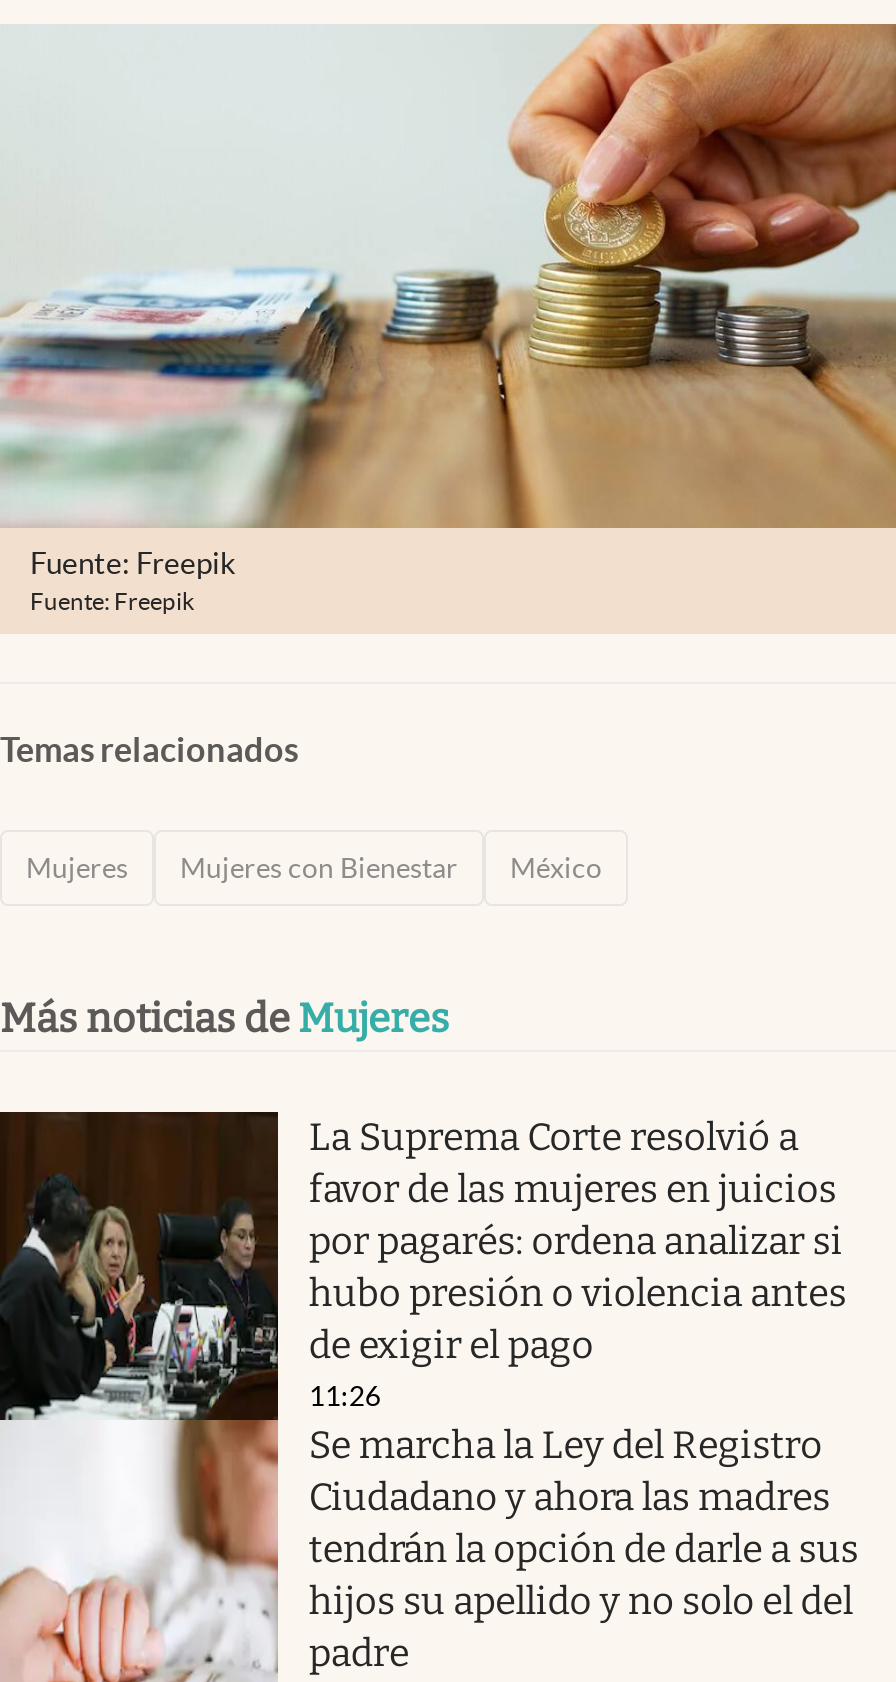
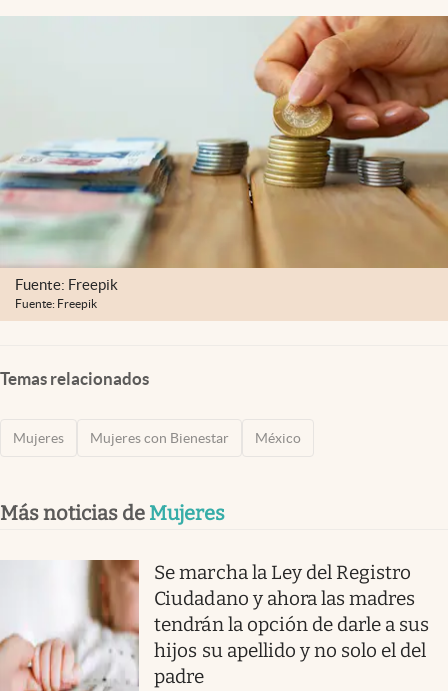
- [image]
- La Suprema Corte resolvió a
- favor de las mujeres en juicios
- por pagarés: ordena analizar si
- hubo presión o violencia antes
- de exigir el pago
- 11:26
